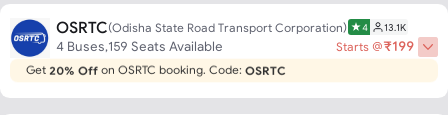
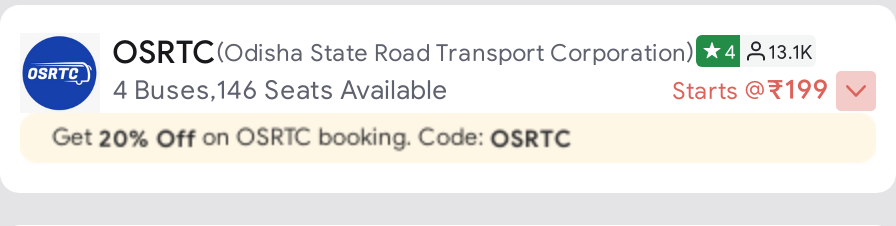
- 4 Buses,159 Seats Available
+ 4 Buses,146 Seats Available
